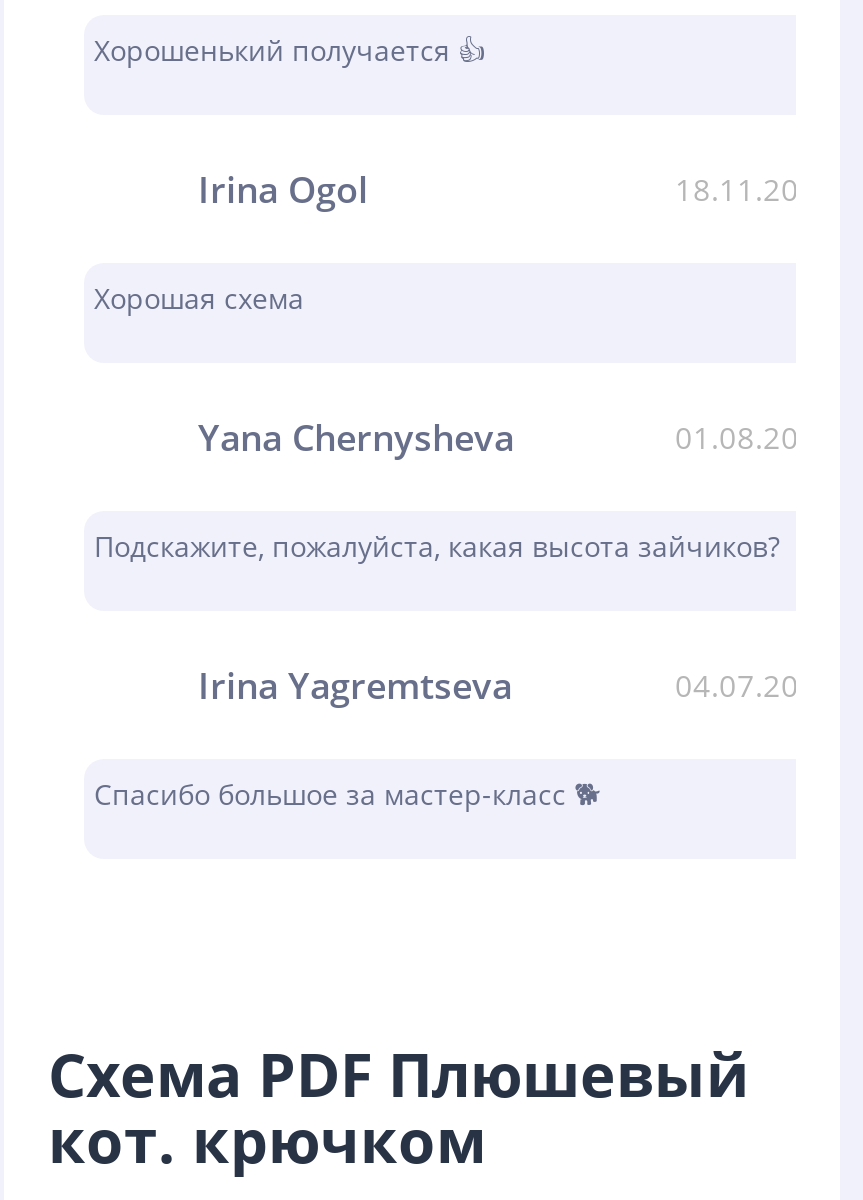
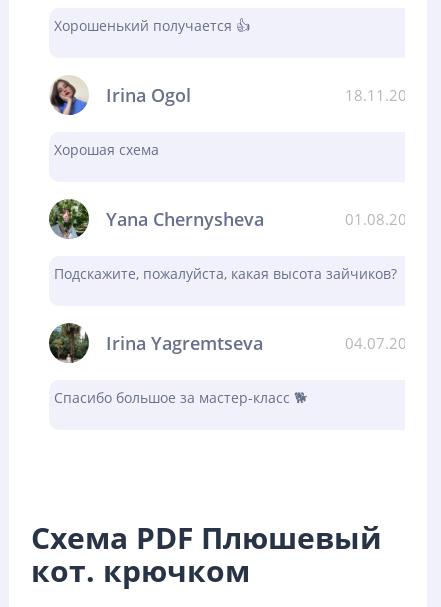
+ [image]

+ [image]

+ [image]
